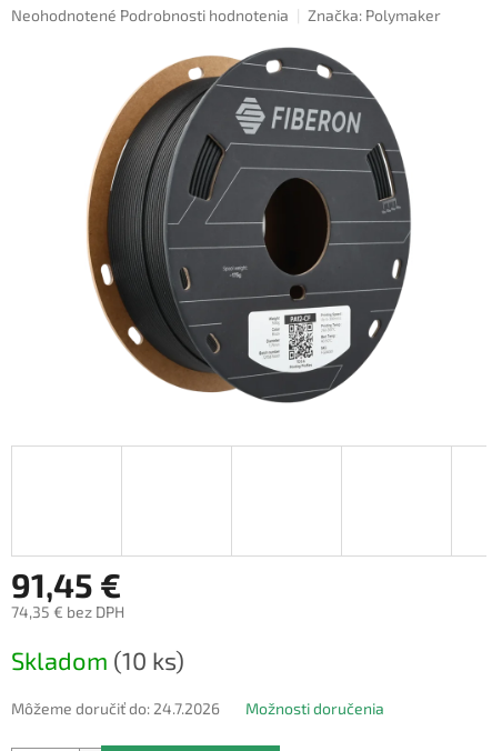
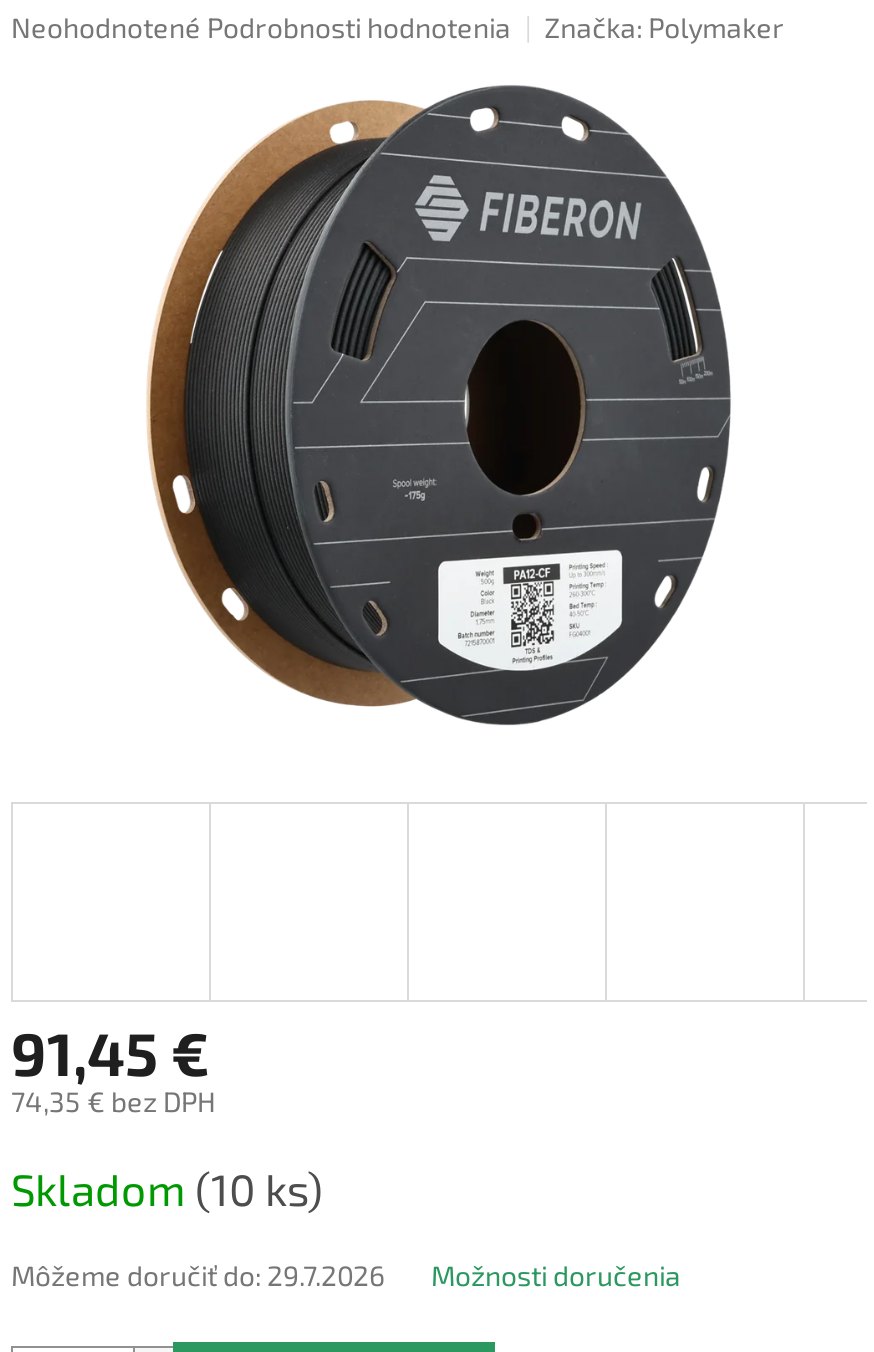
- Môžeme doručiť do: 24.7.2026
+ Môžeme doručiť do: 29.7.2026
